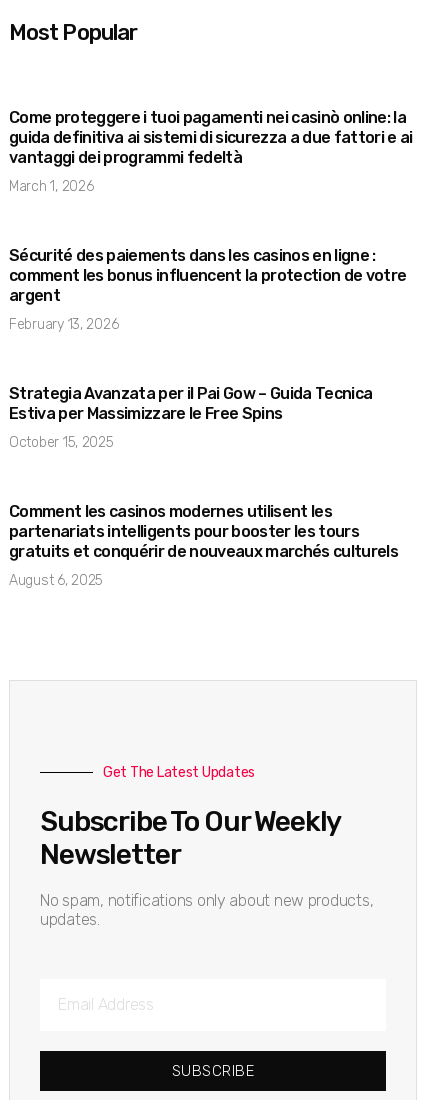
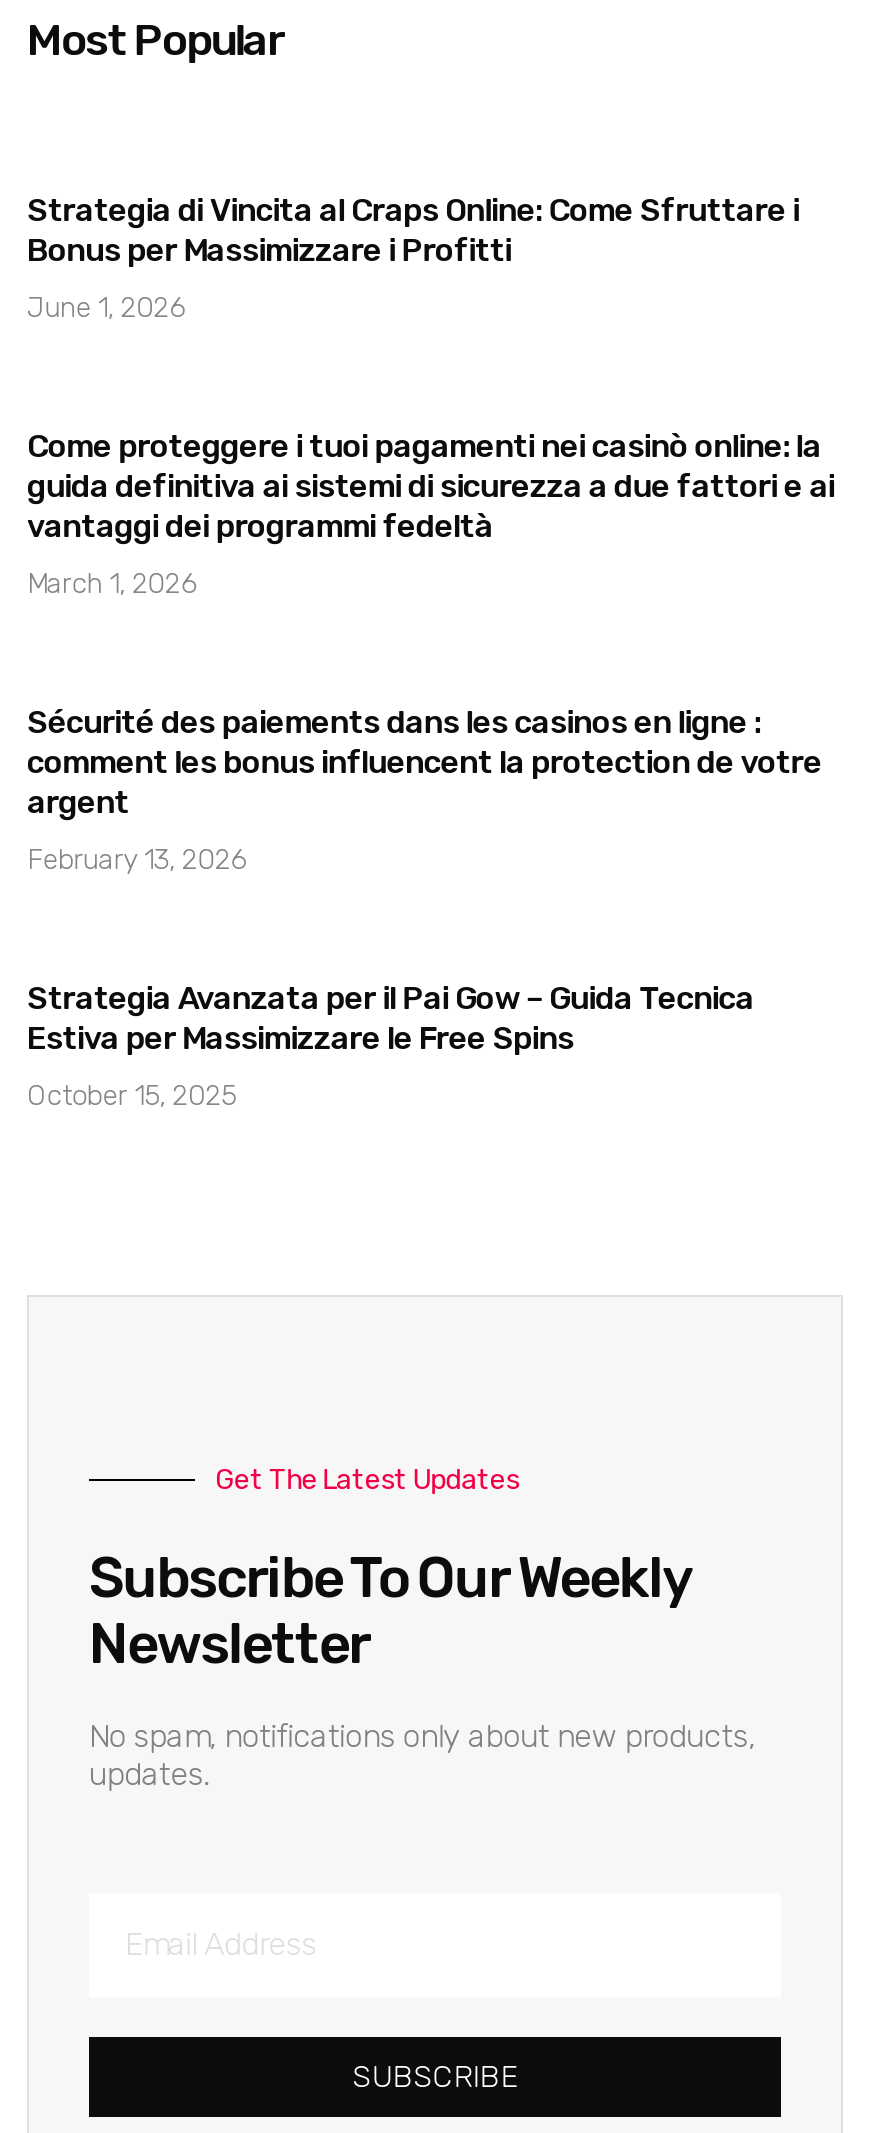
+ Strategia di Vincita al Craps Online: Come Sfruttare i
+ Bonus per Massimizzare i Profitti
+ June 1, 2026

moved down: Come proteggere i tuoi pagamenti nei casinò online: la | guida definitiva ai sistemi di sicurezza a due fattori e ai | vantaggi dei programmi fedeltà | ... | Estiva per Massimizzare le Free Spins | October 15, 2025

- Comment les casinos modernes utilisent les
- partenariats intelligents pour booster les tours
- gratuits et conquérir de nouveaux marchés culturels
- August 6, 2025
